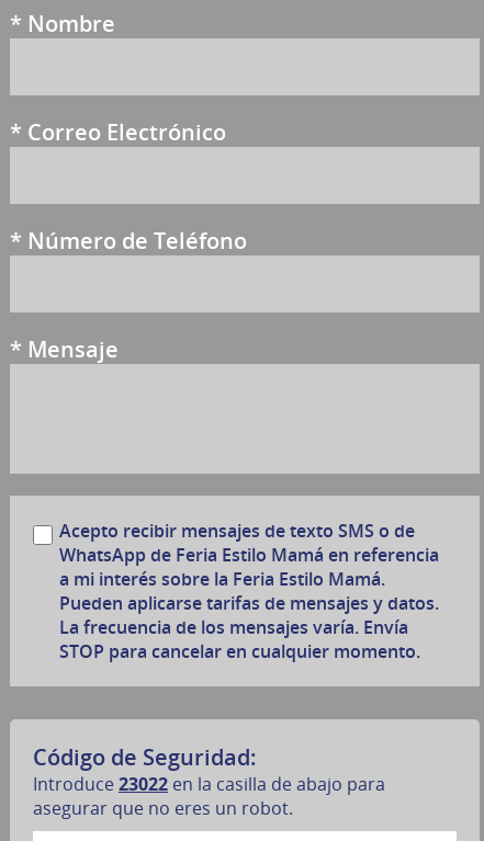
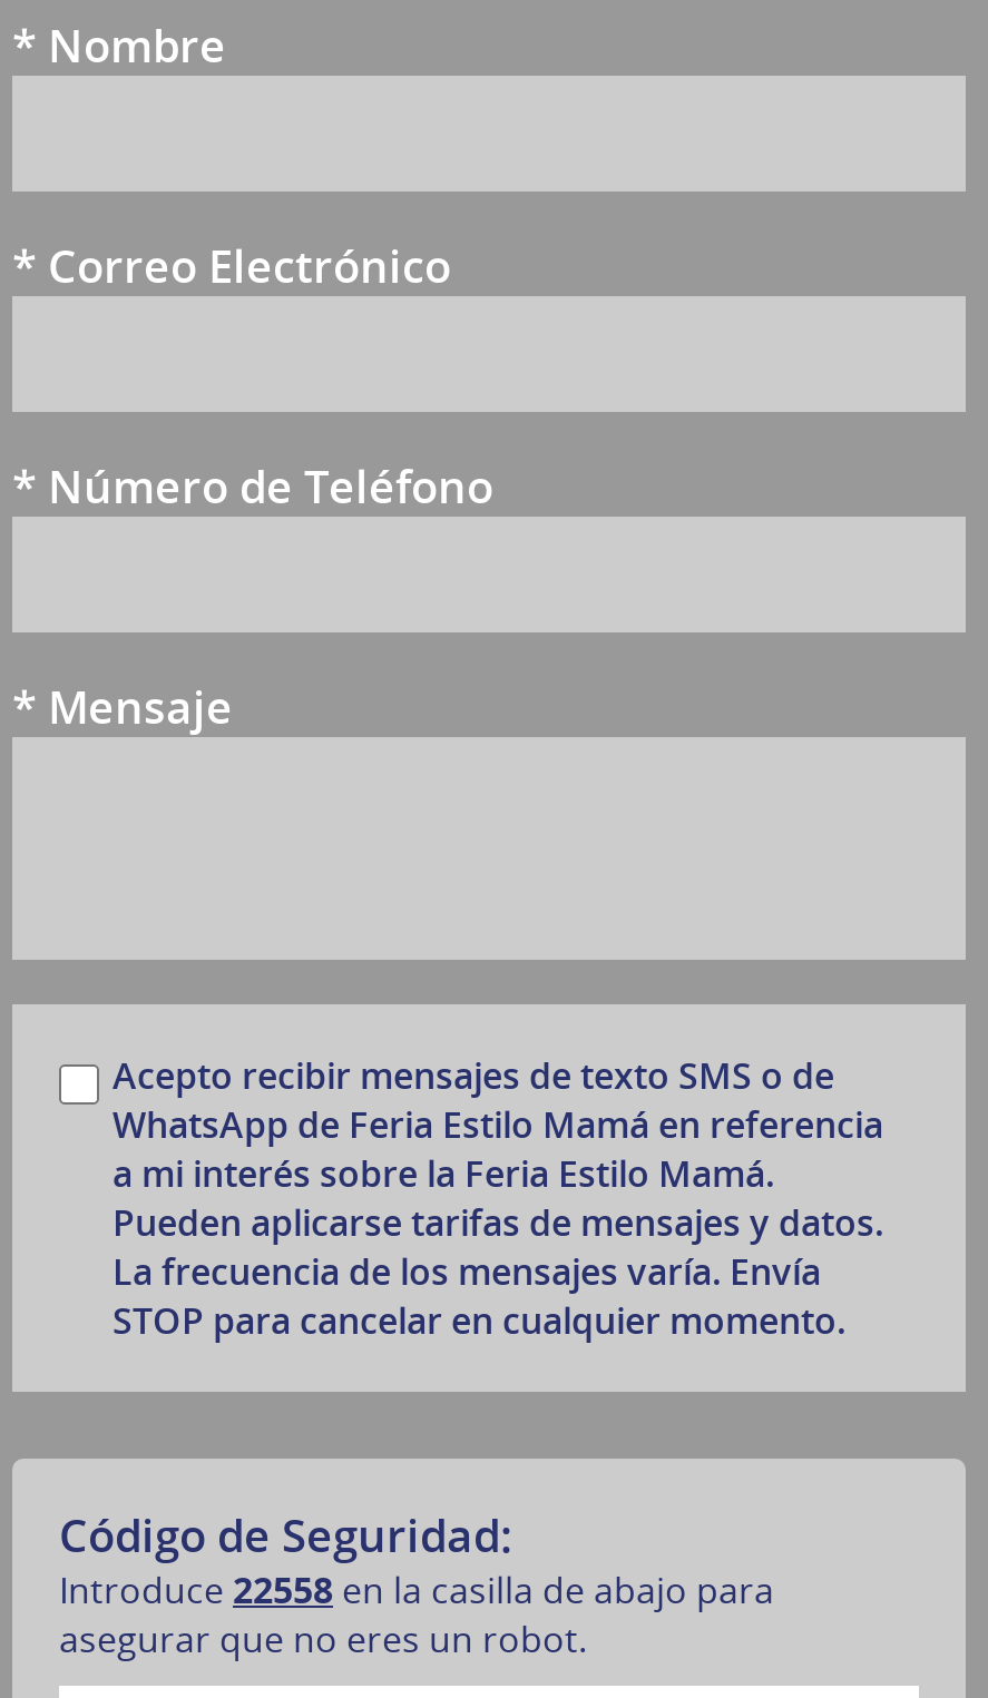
- Introduce 23022en la casilla de abajo para
+ Introduce 22558en la casilla de abajo para
